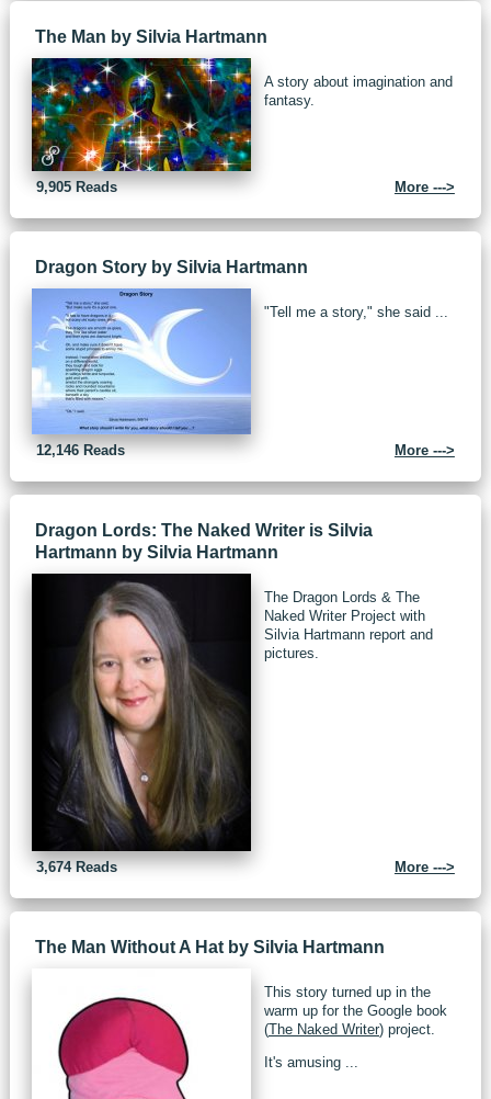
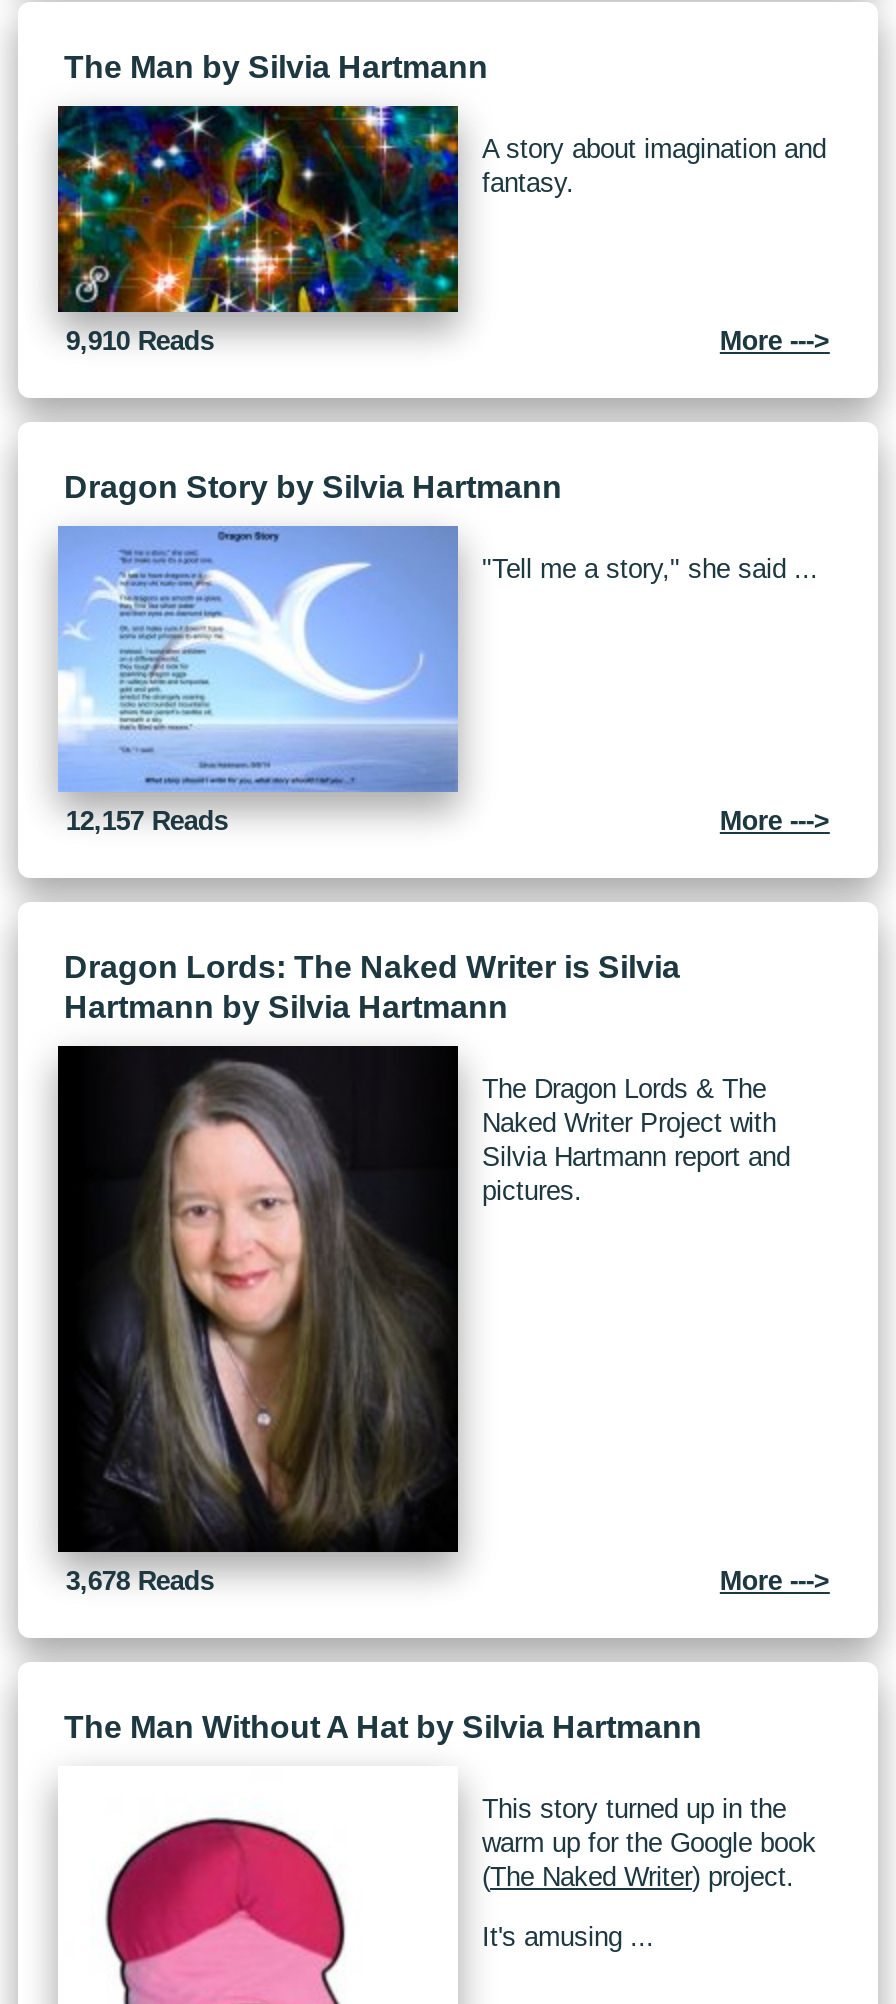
- 9,905 Reads
+ 9,910 Reads

- 12,146 Reads
+ 12,157 Reads

- 3,674 Reads
+ 3,678 Reads
